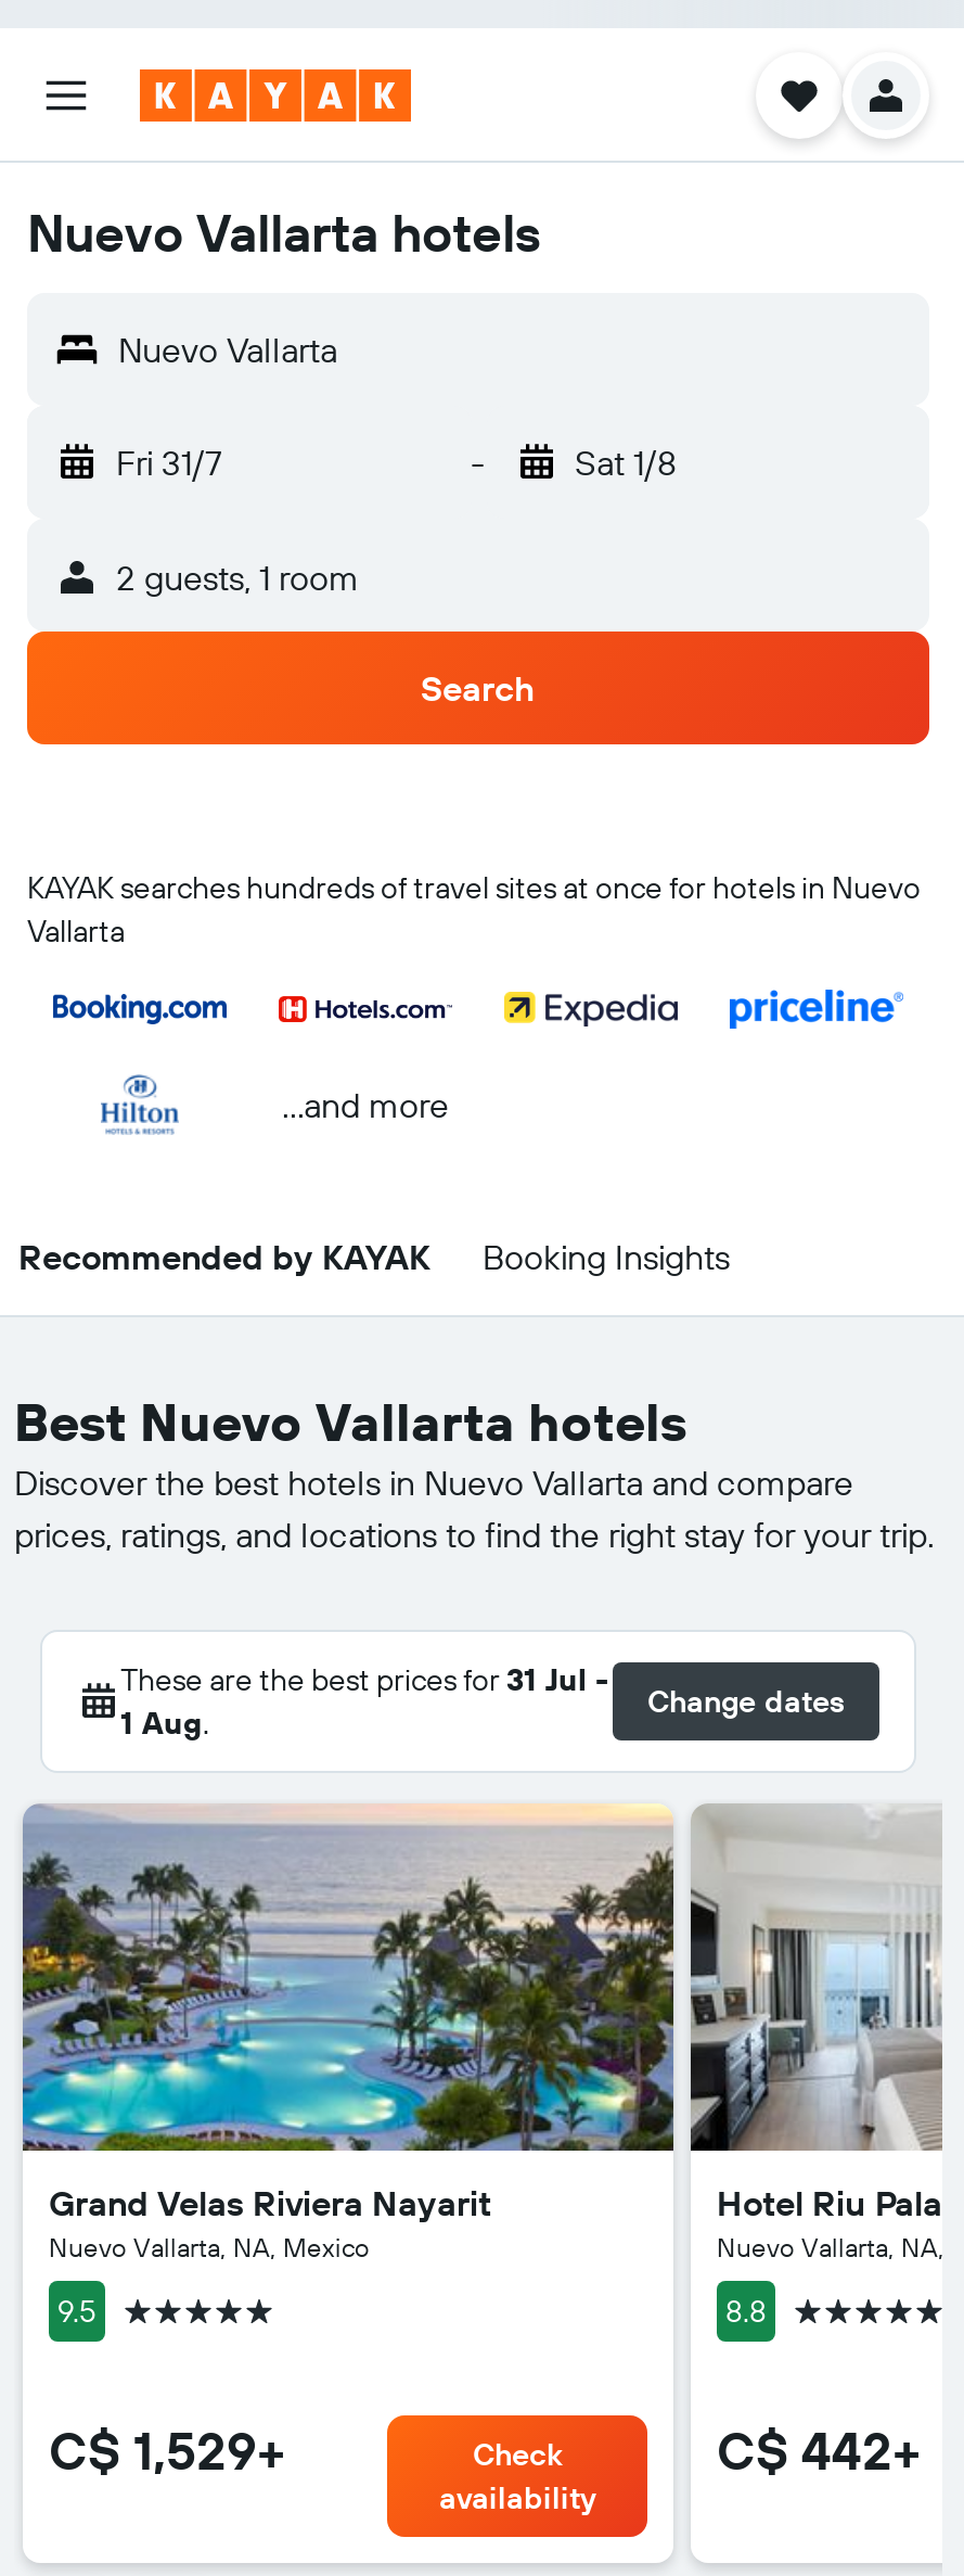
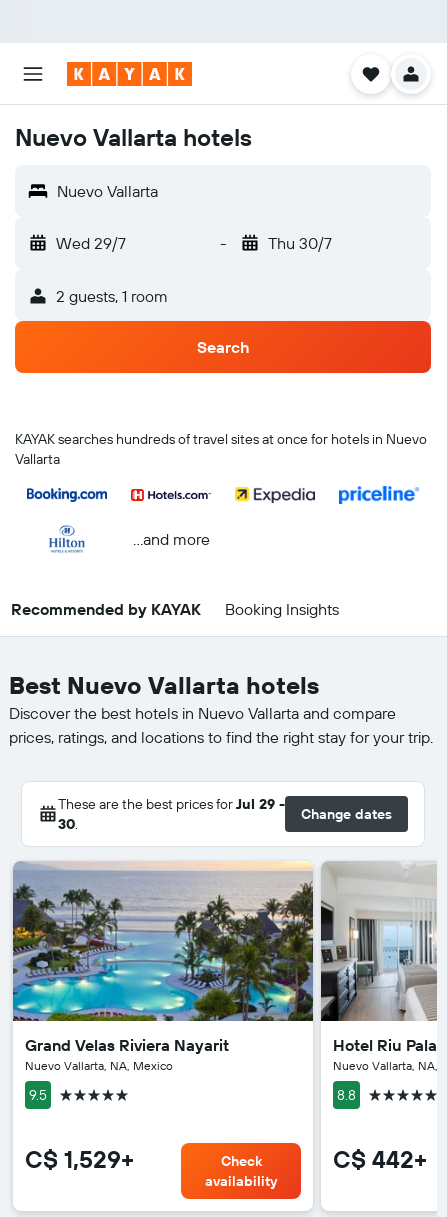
- Fri 31/7
+ Wed 29/7

- Sat 1/8
+ Thu 30/7

- These are the best prices for 31 Jul -
- 1 Aug.
+ These are the best prices for Jul 29 -
+ 30.
